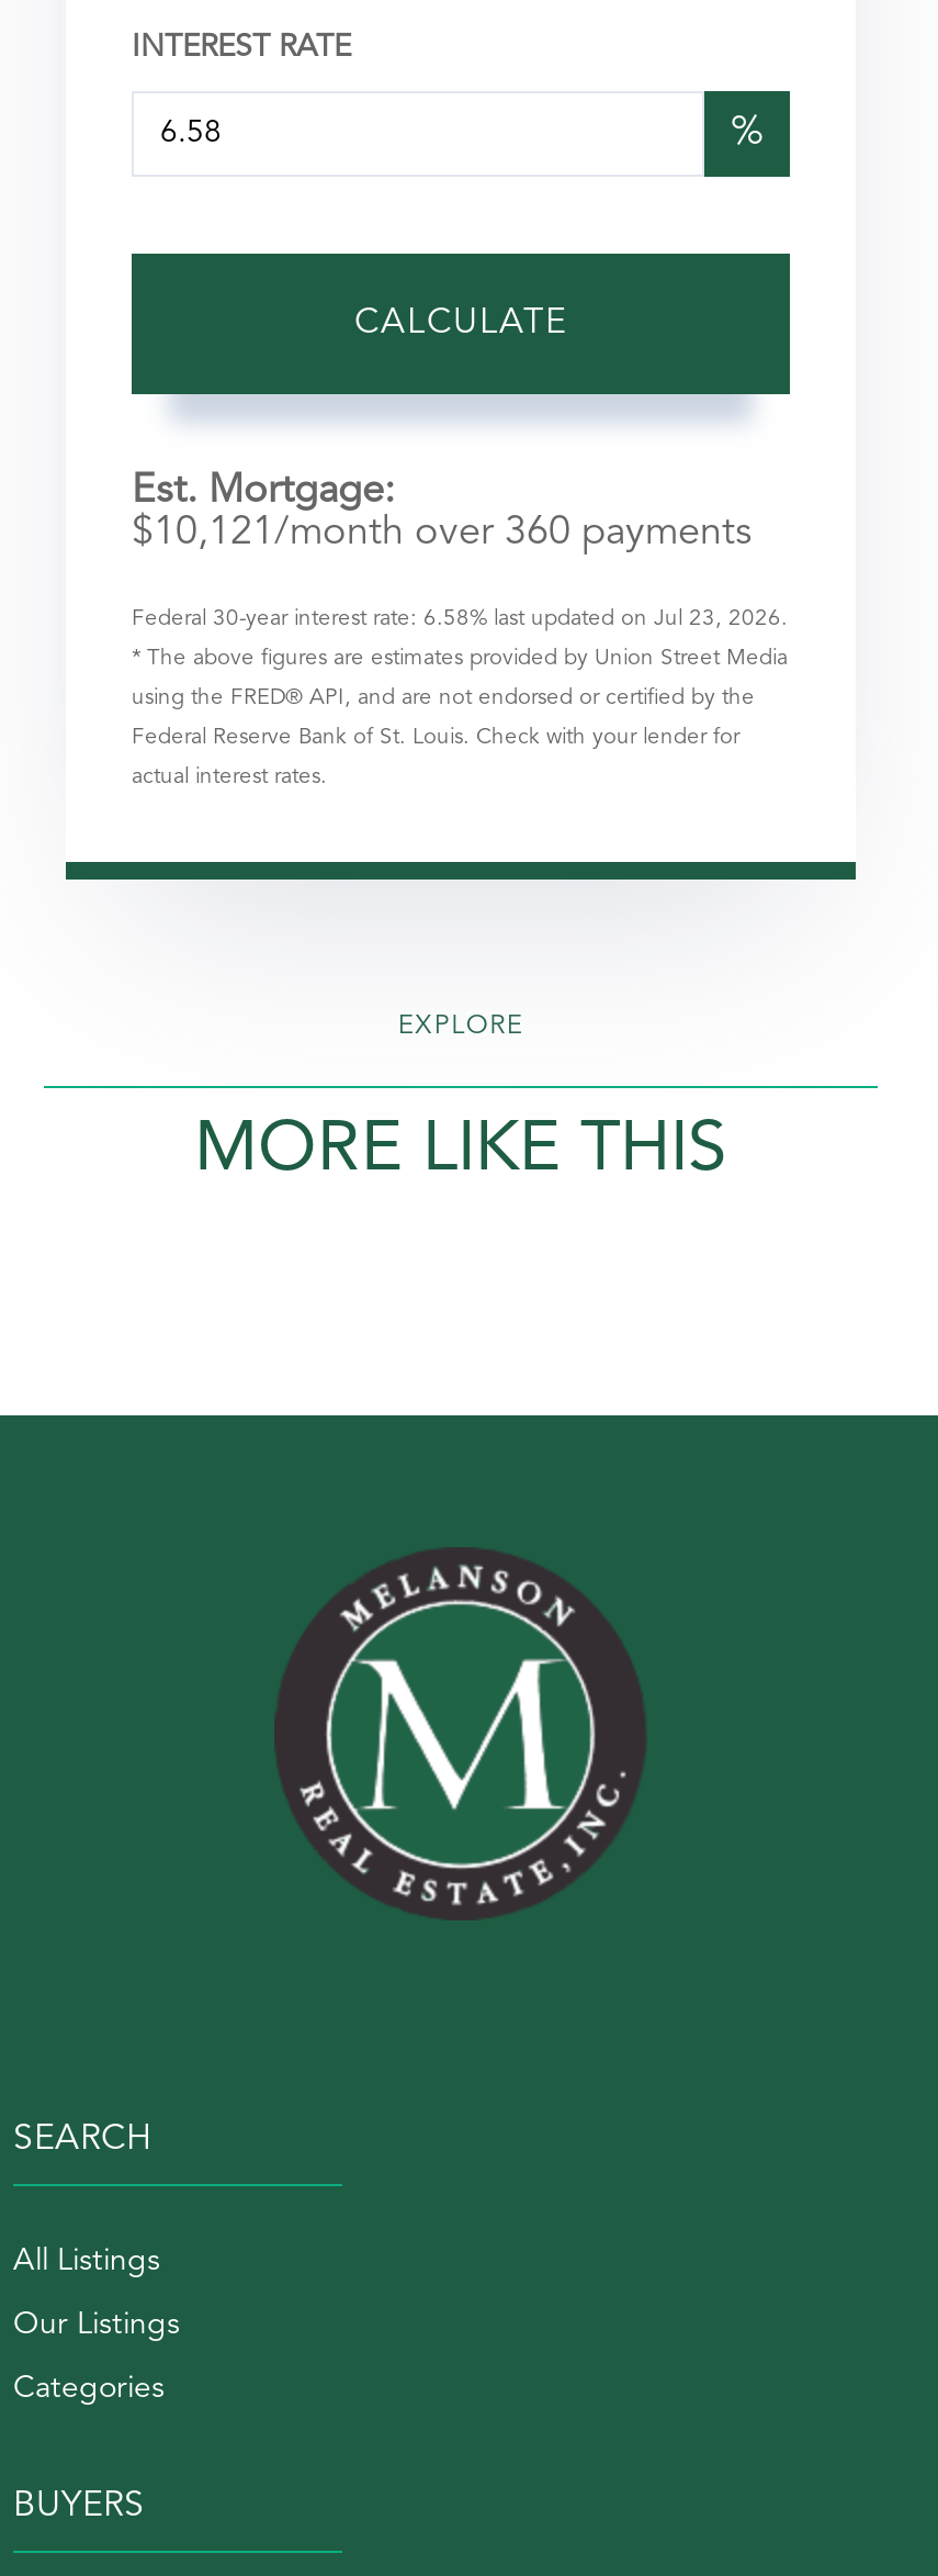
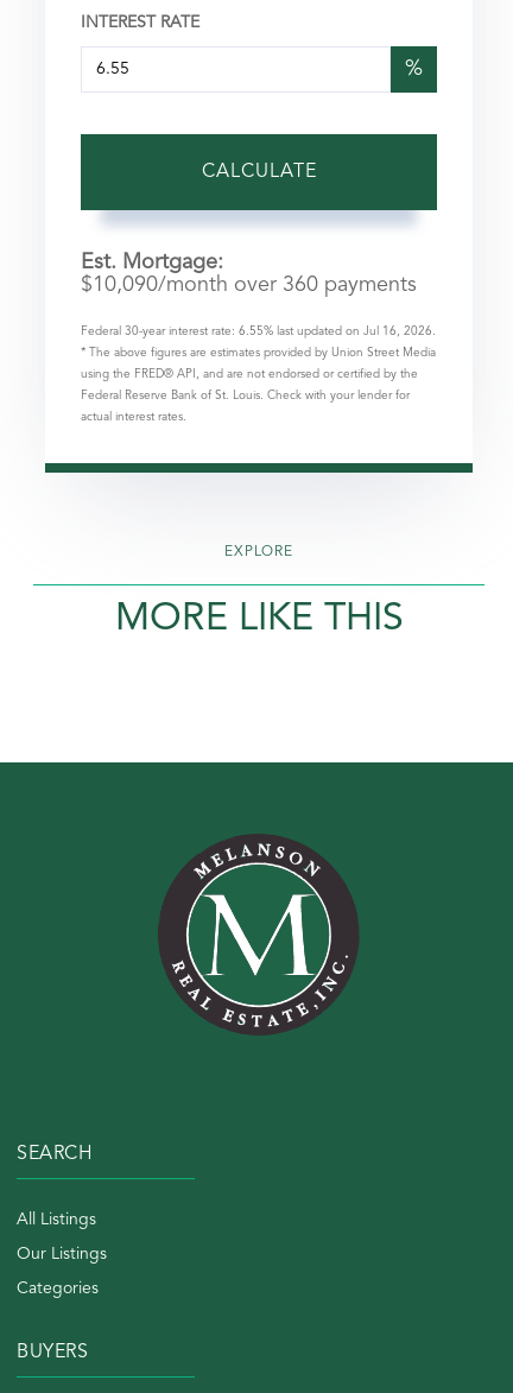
- $10,121 /month over 360 payments
+ $10,090 /month over 360 payments

- Federal 30-year interest rate: 6.58% last updated on Jul 23, 2026.
+ Federal 30-year interest rate: 6.55% last updated on Jul 16, 2026.
